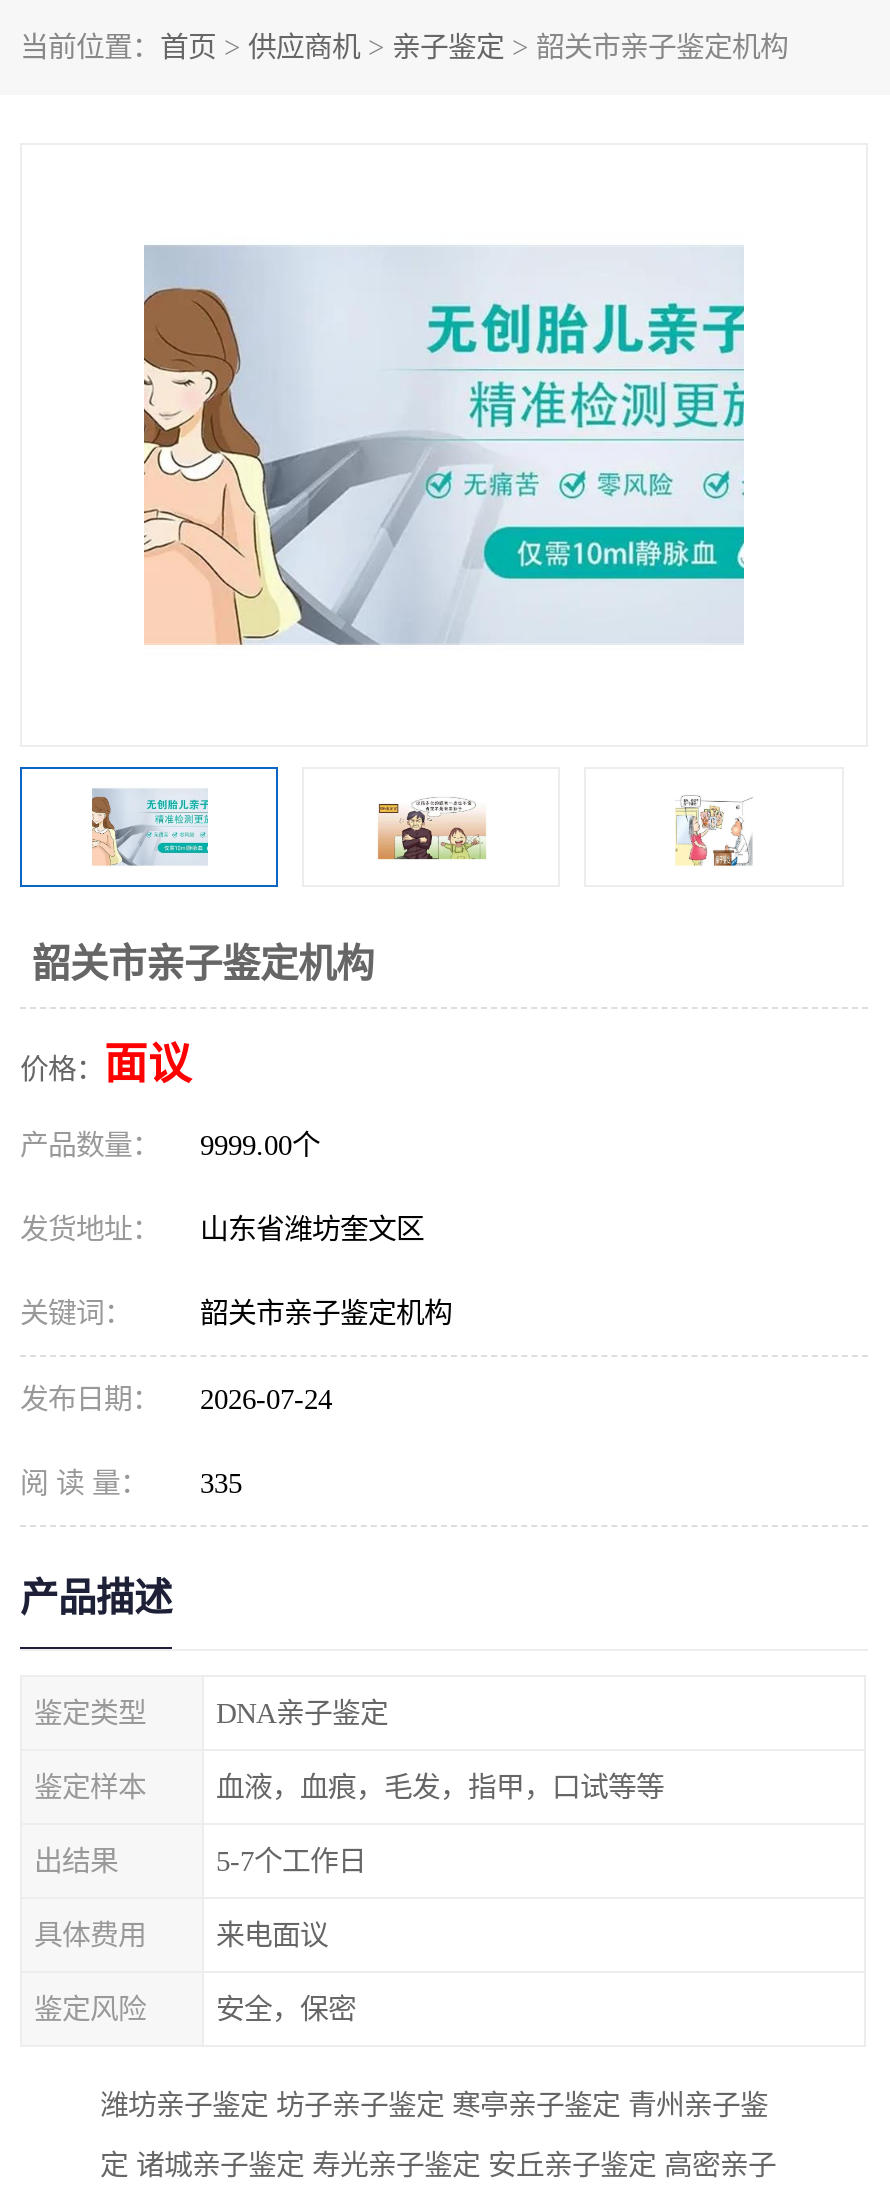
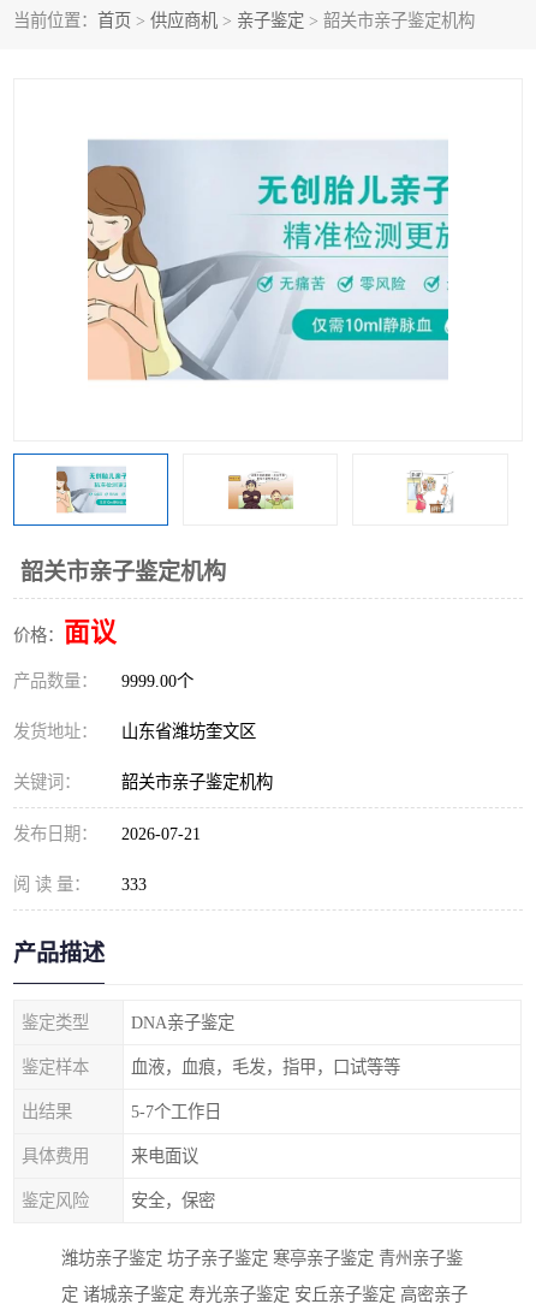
- 发布日期： 2026-07-24
+ 发布日期： 2026-07-21

- 阅 读 量： 335
+ 阅 读 量： 333
